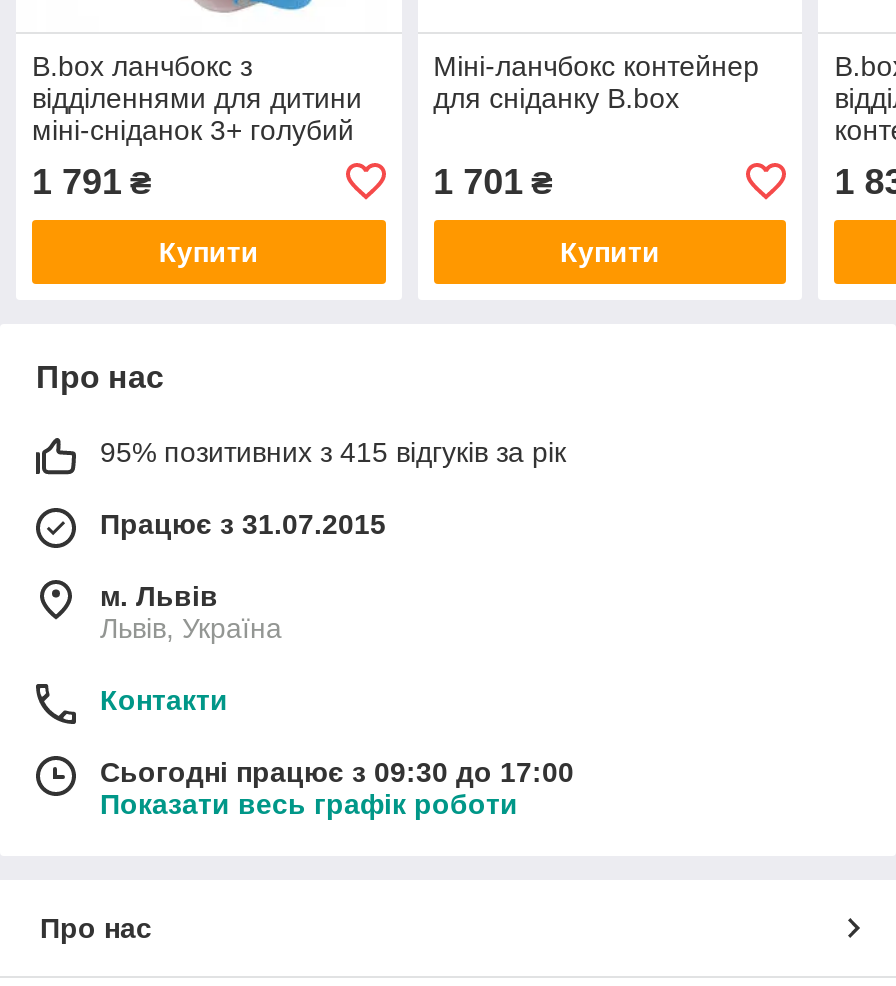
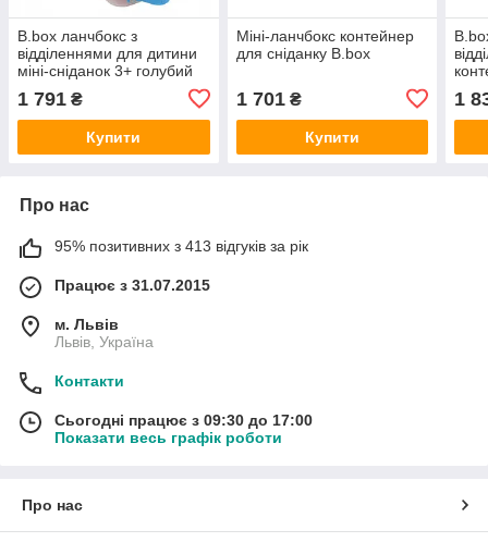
- 95% позитивних з 415 відгуків за рік
+ 95% позитивних з 413 відгуків за рік
